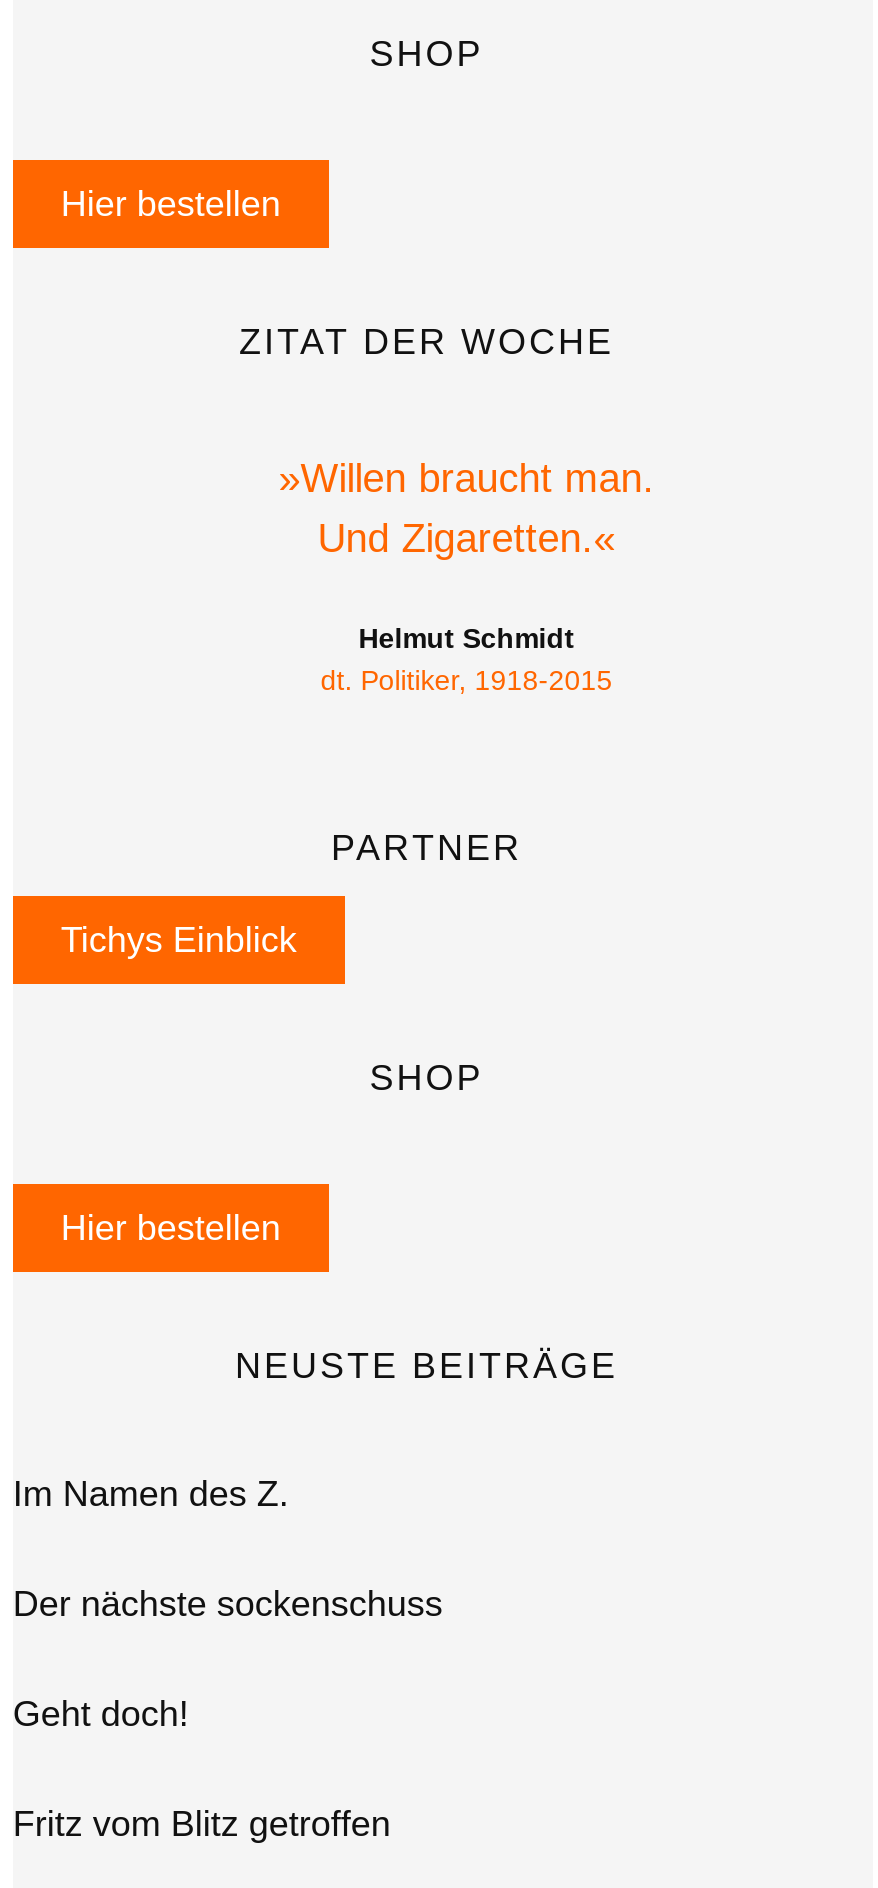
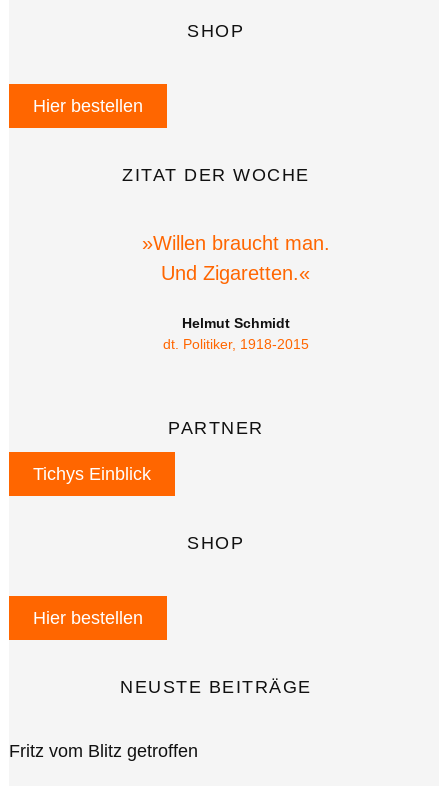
- Im Namen des Z.
- Der nächste sockenschuss
- Geht doch!
